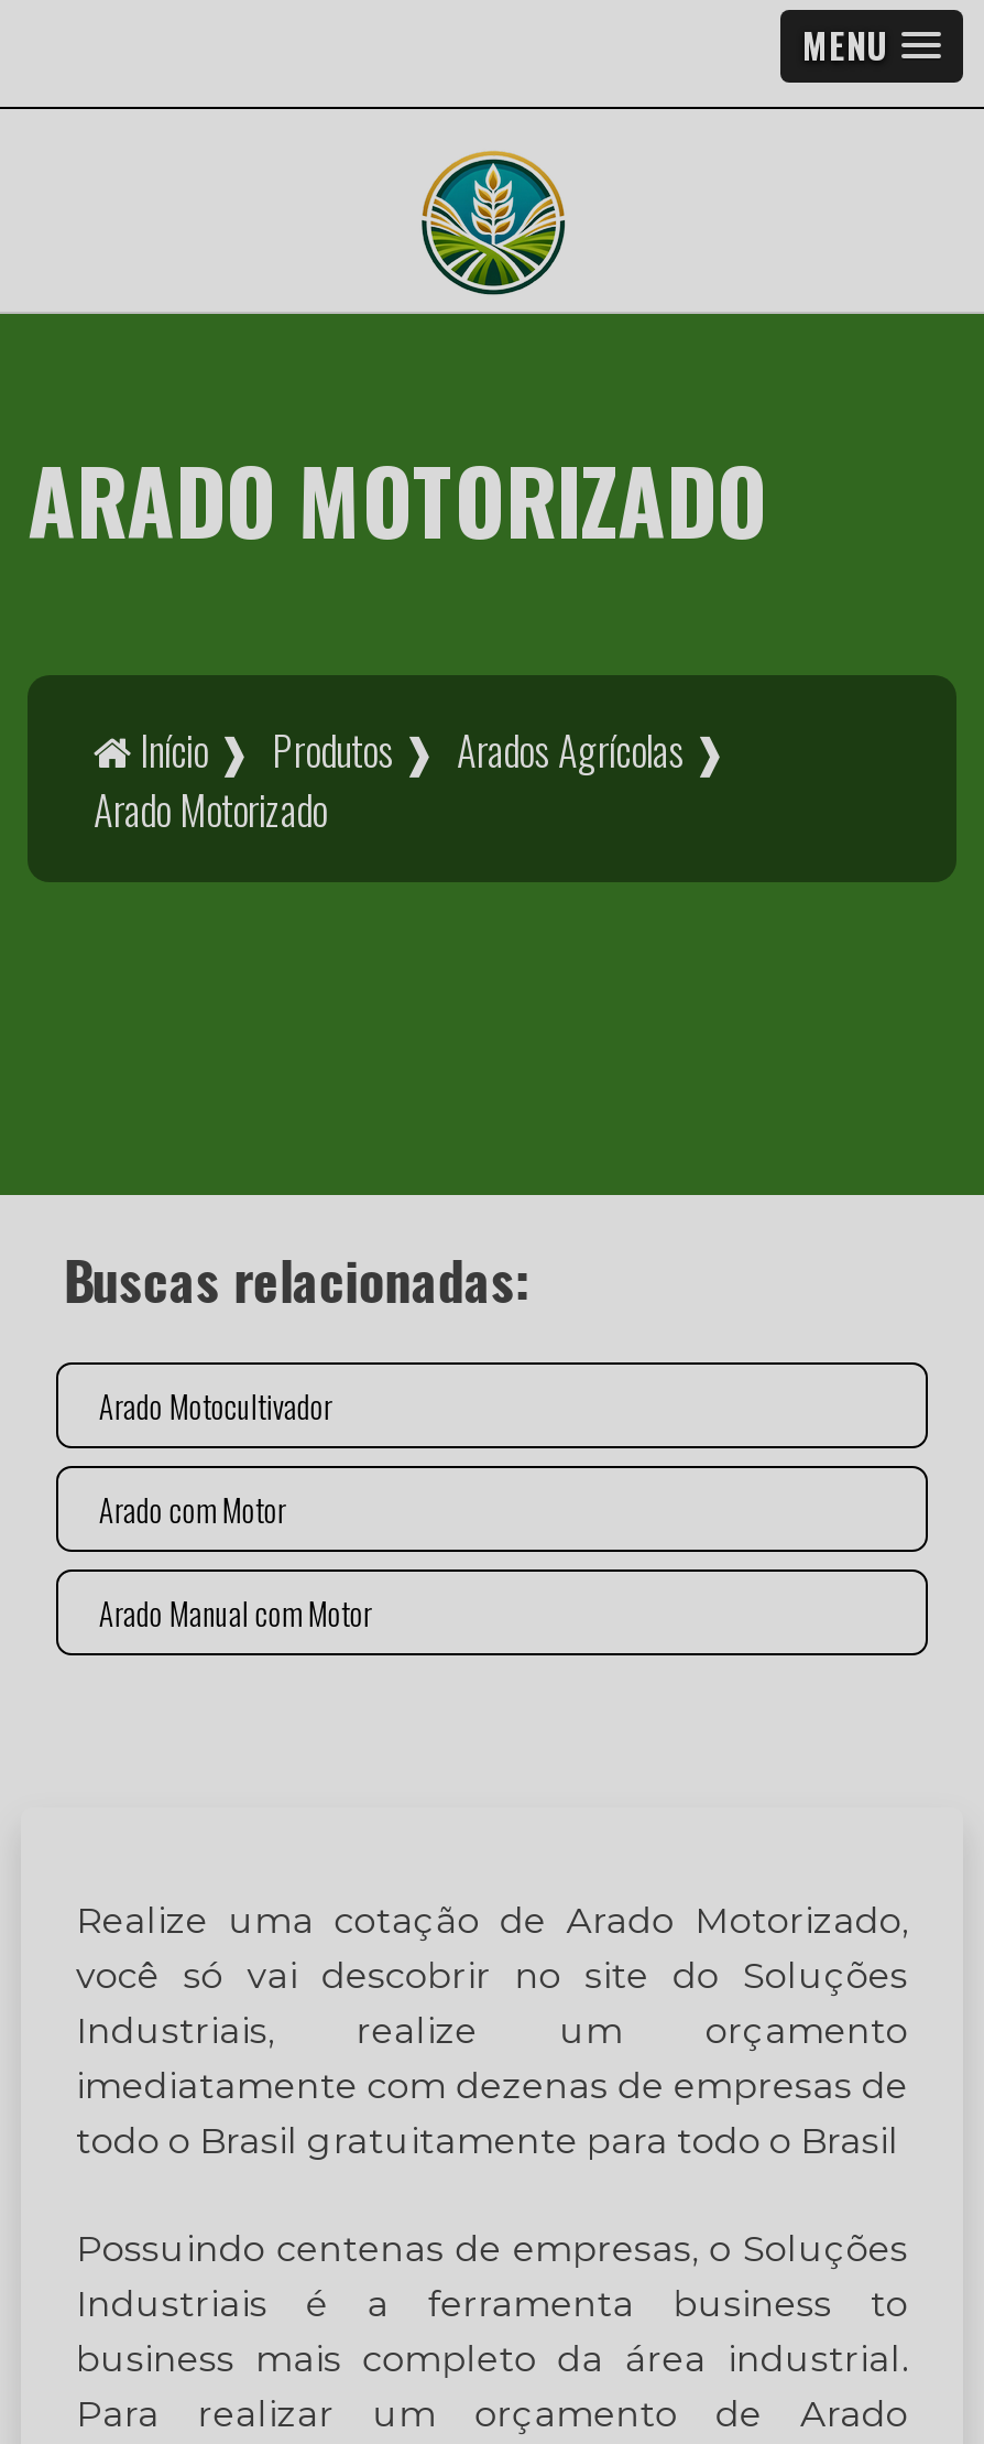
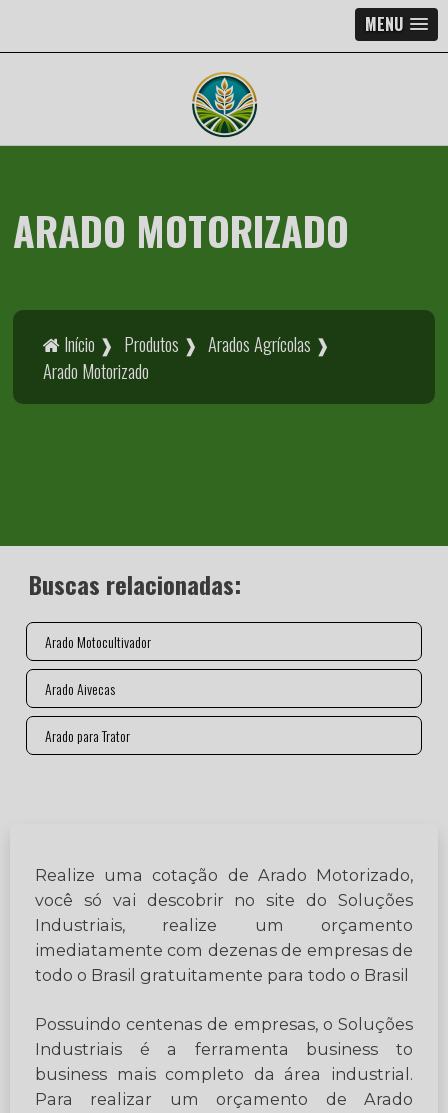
- Arado com Motor
+ Arado Aivecas

- Arado Manual com Motor
+ Arado para Trator
